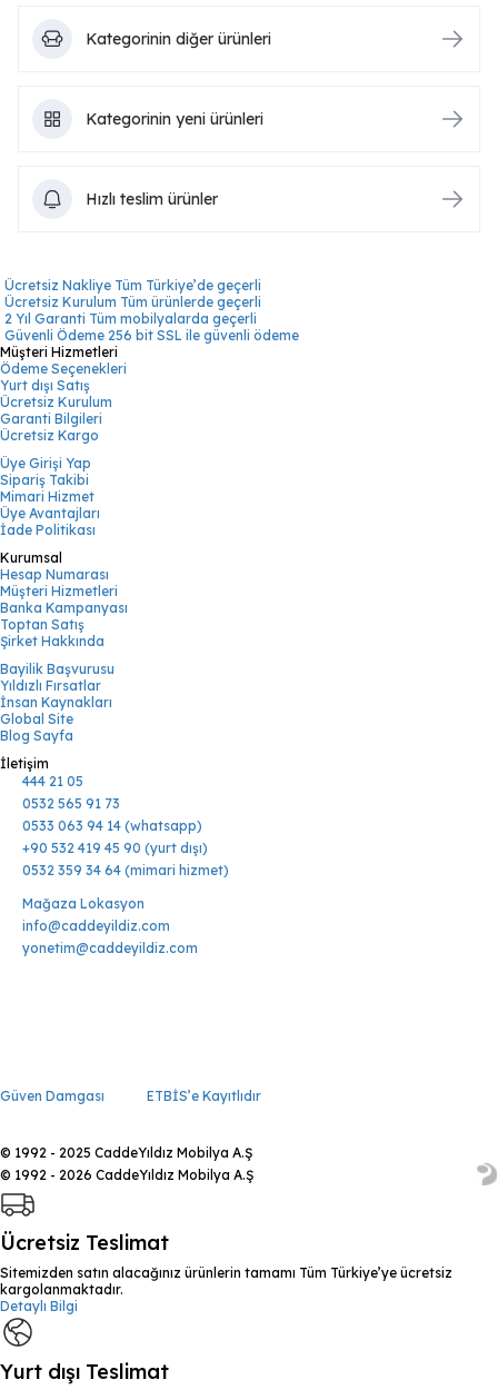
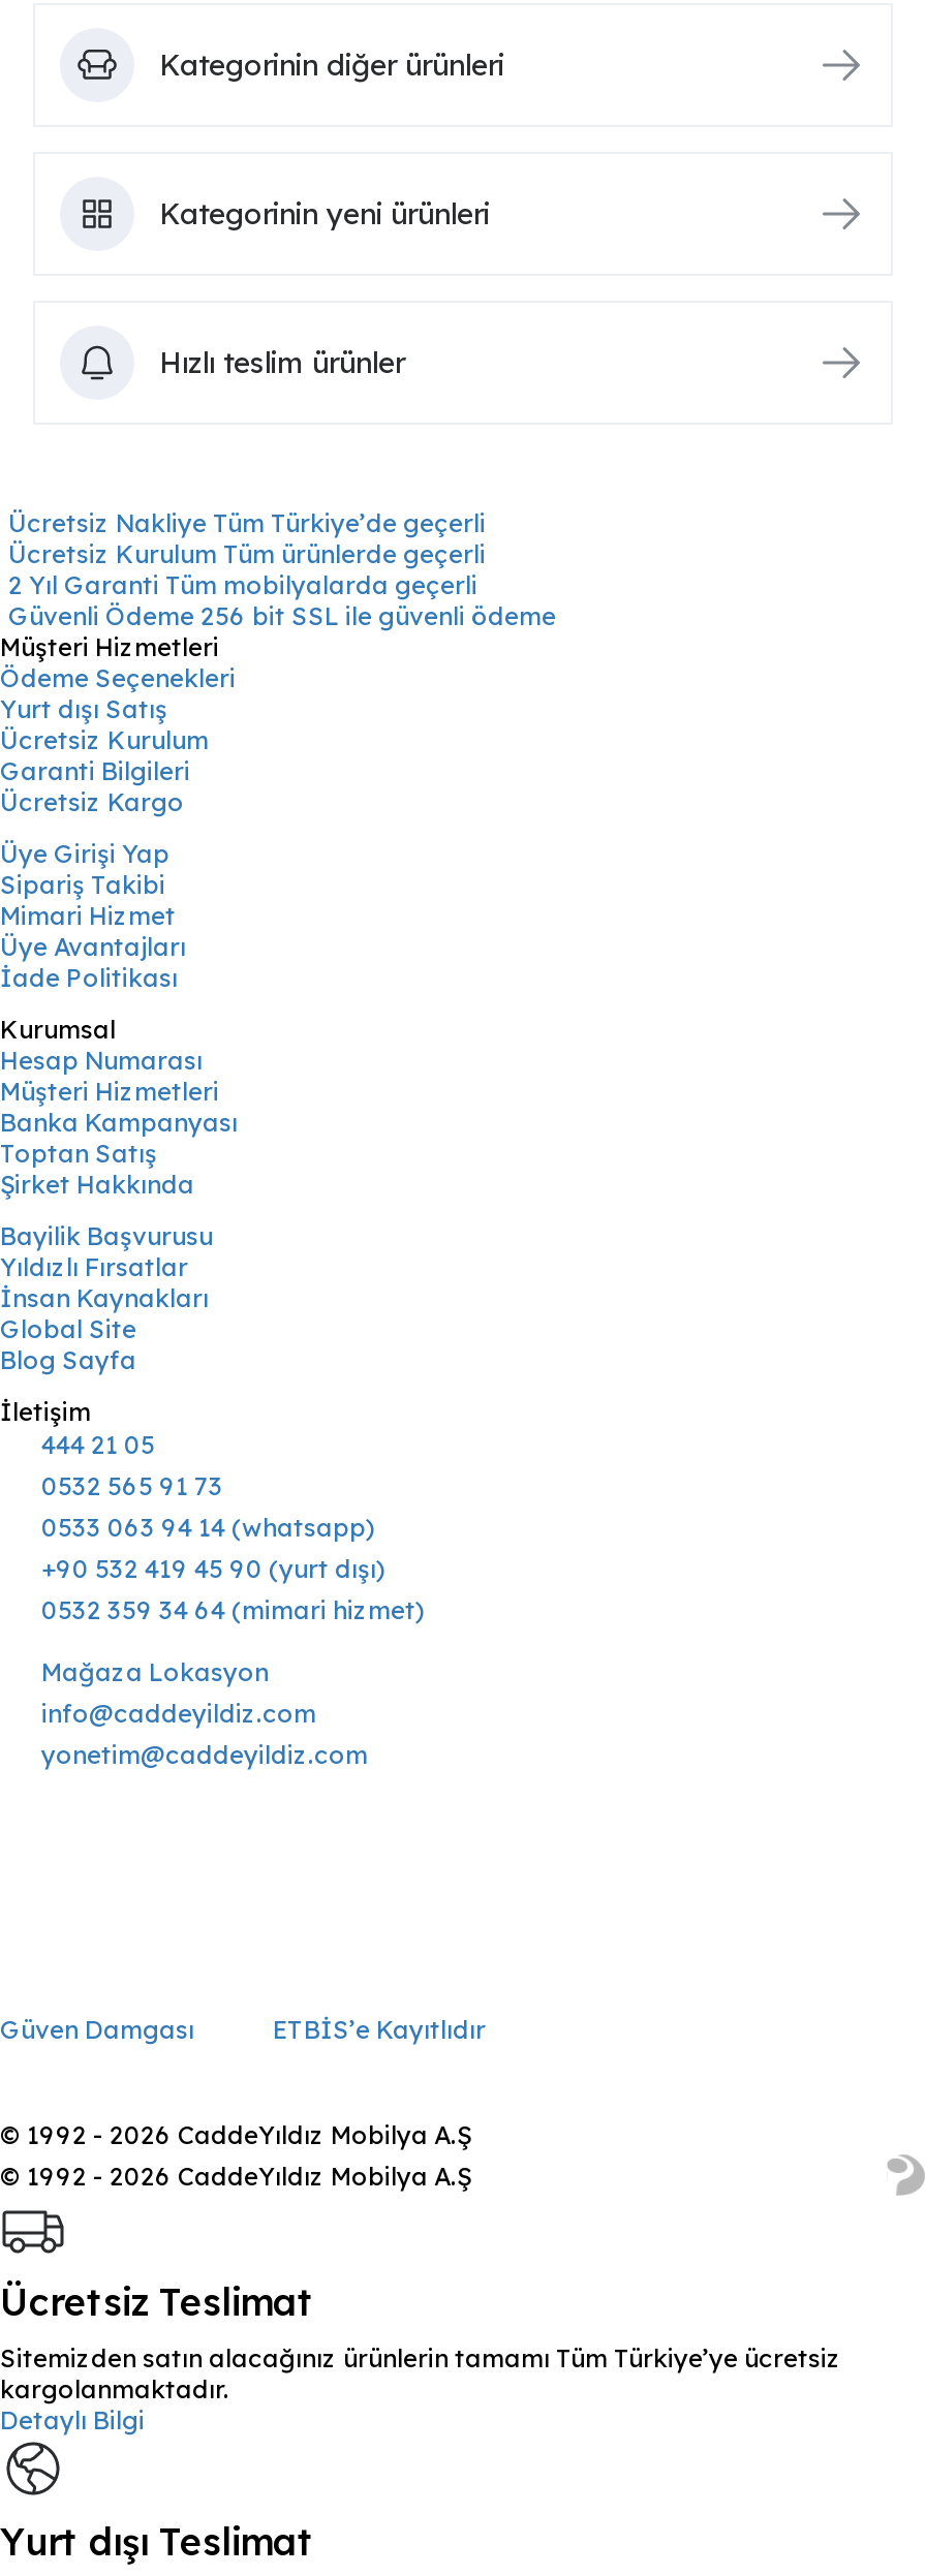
- © 1992 - 2025 CaddeYıldız Mobilya A.Ş
+ © 1992 - 2026 CaddeYıldız Mobilya A.Ş
